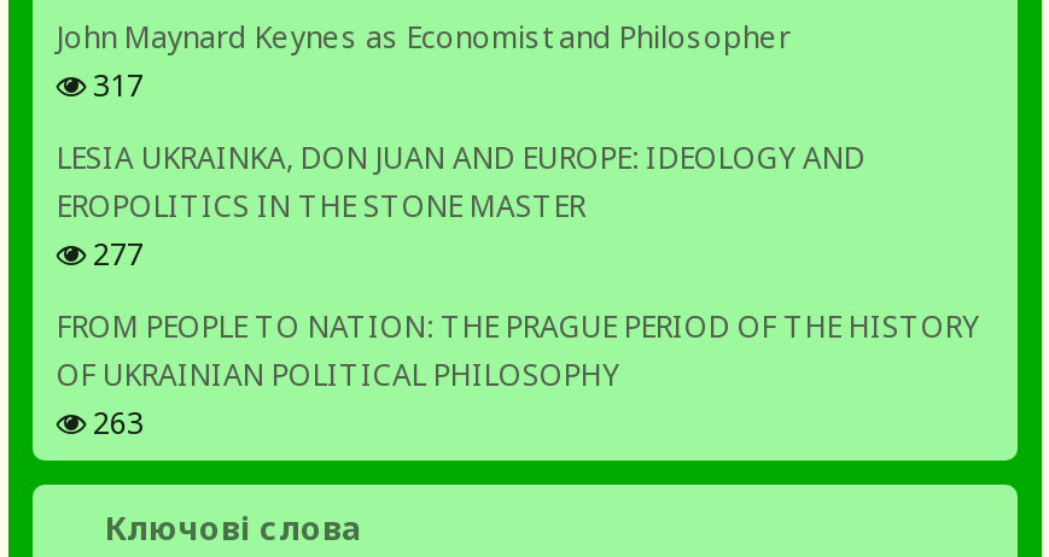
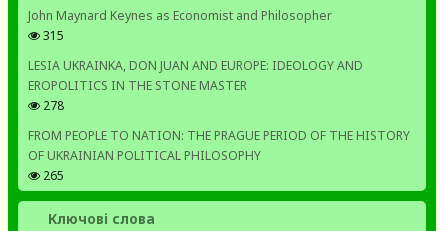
- 317
+ 315

- 277
+ 278

- 263
+ 265
